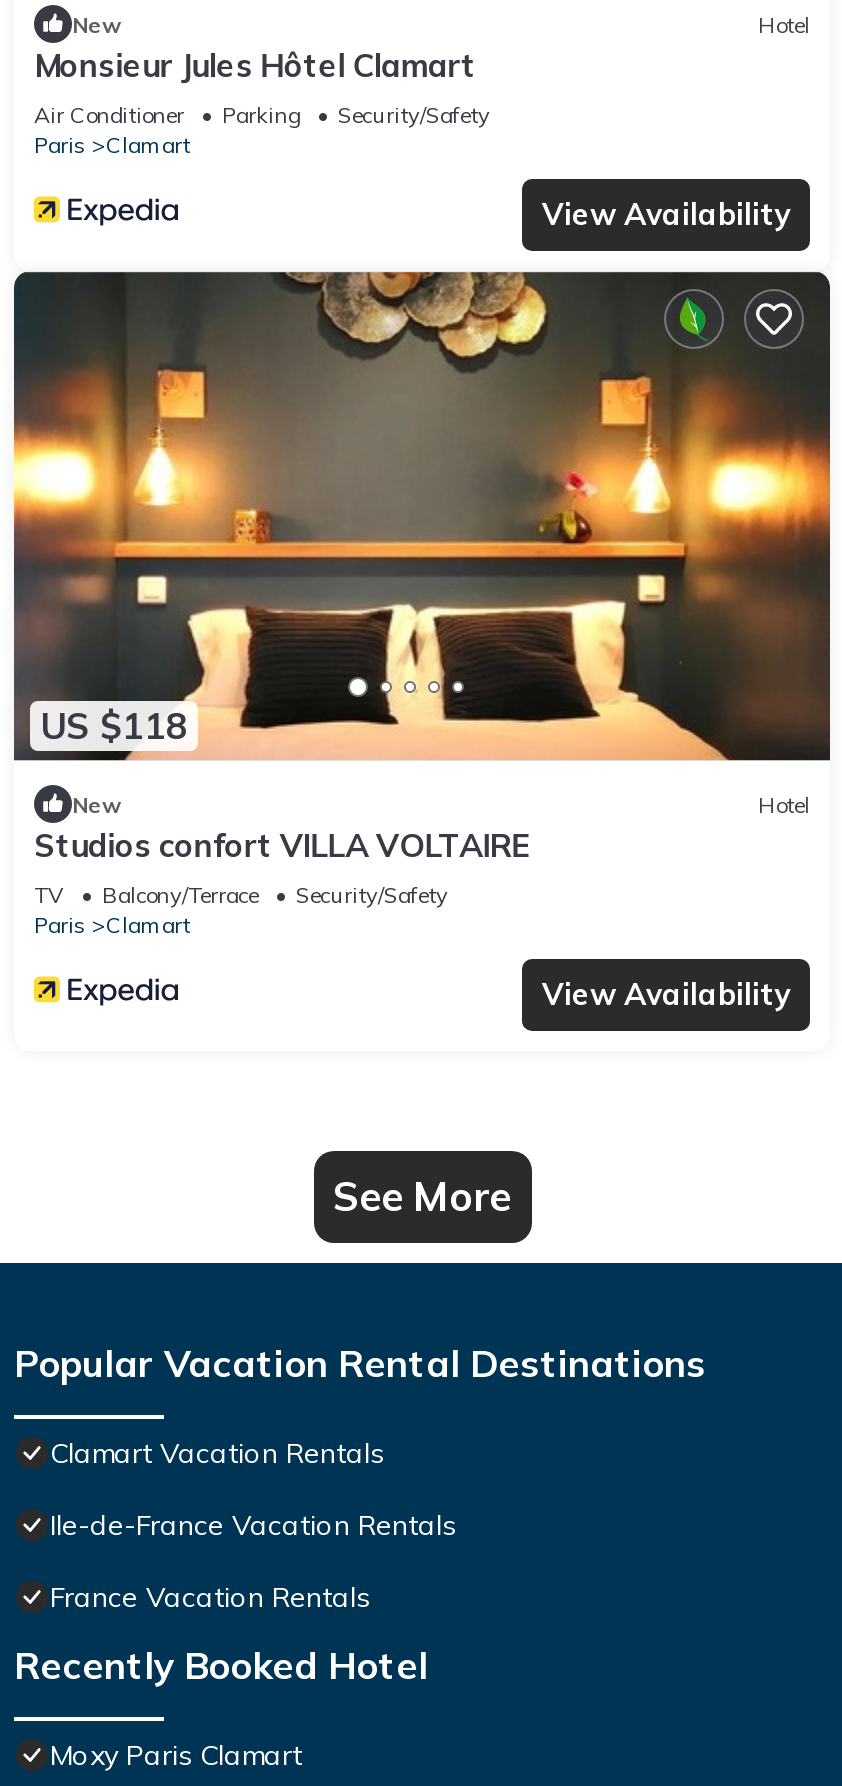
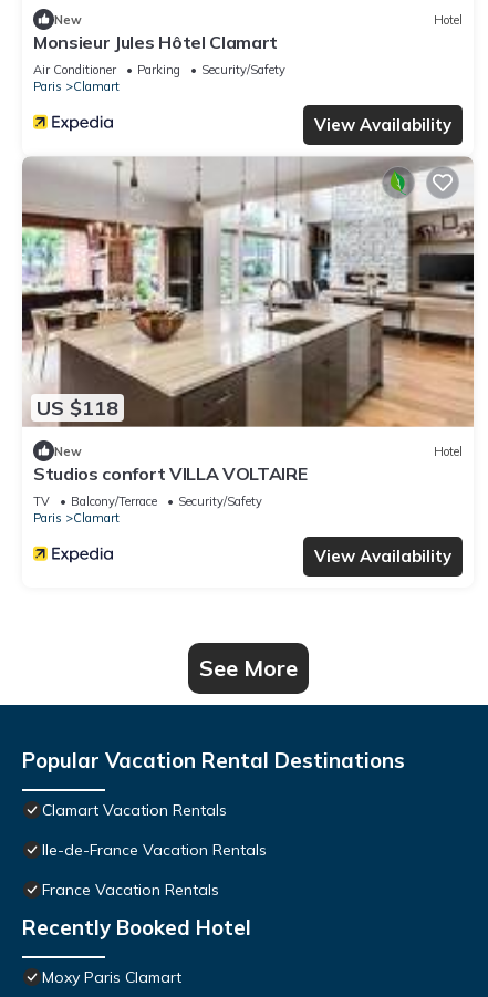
- [image]
+ [image]
